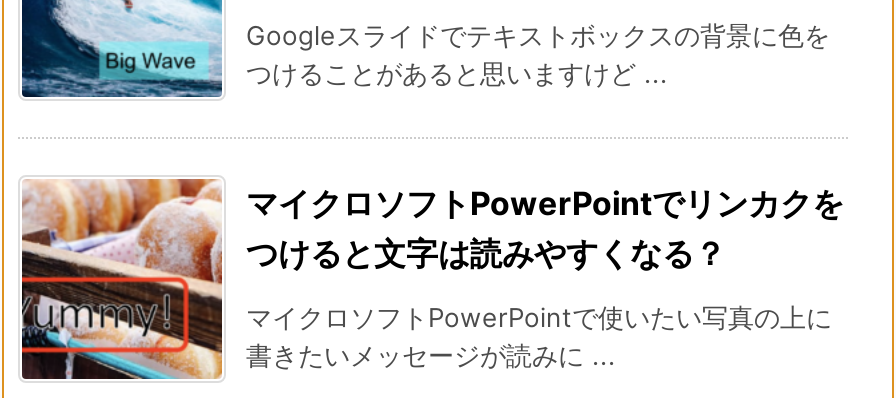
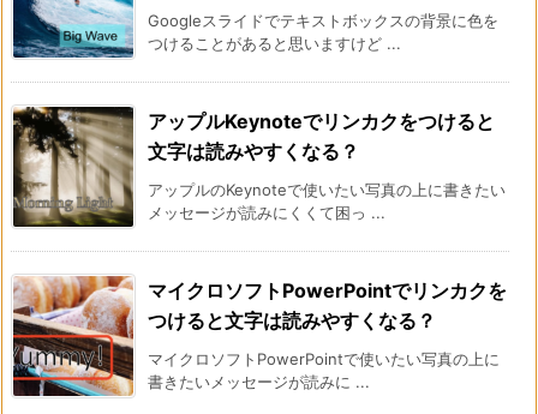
+ [image]
+ アップルKeynoteでリンカクをつけると
+ 文字は読みやすくなる？
+ アップルのKeynoteで使いたい写真の上に書きたい
+ メッセージが読みにくくて困っ ...
